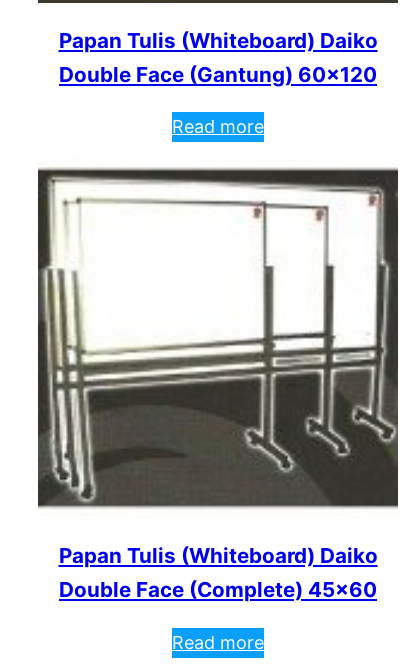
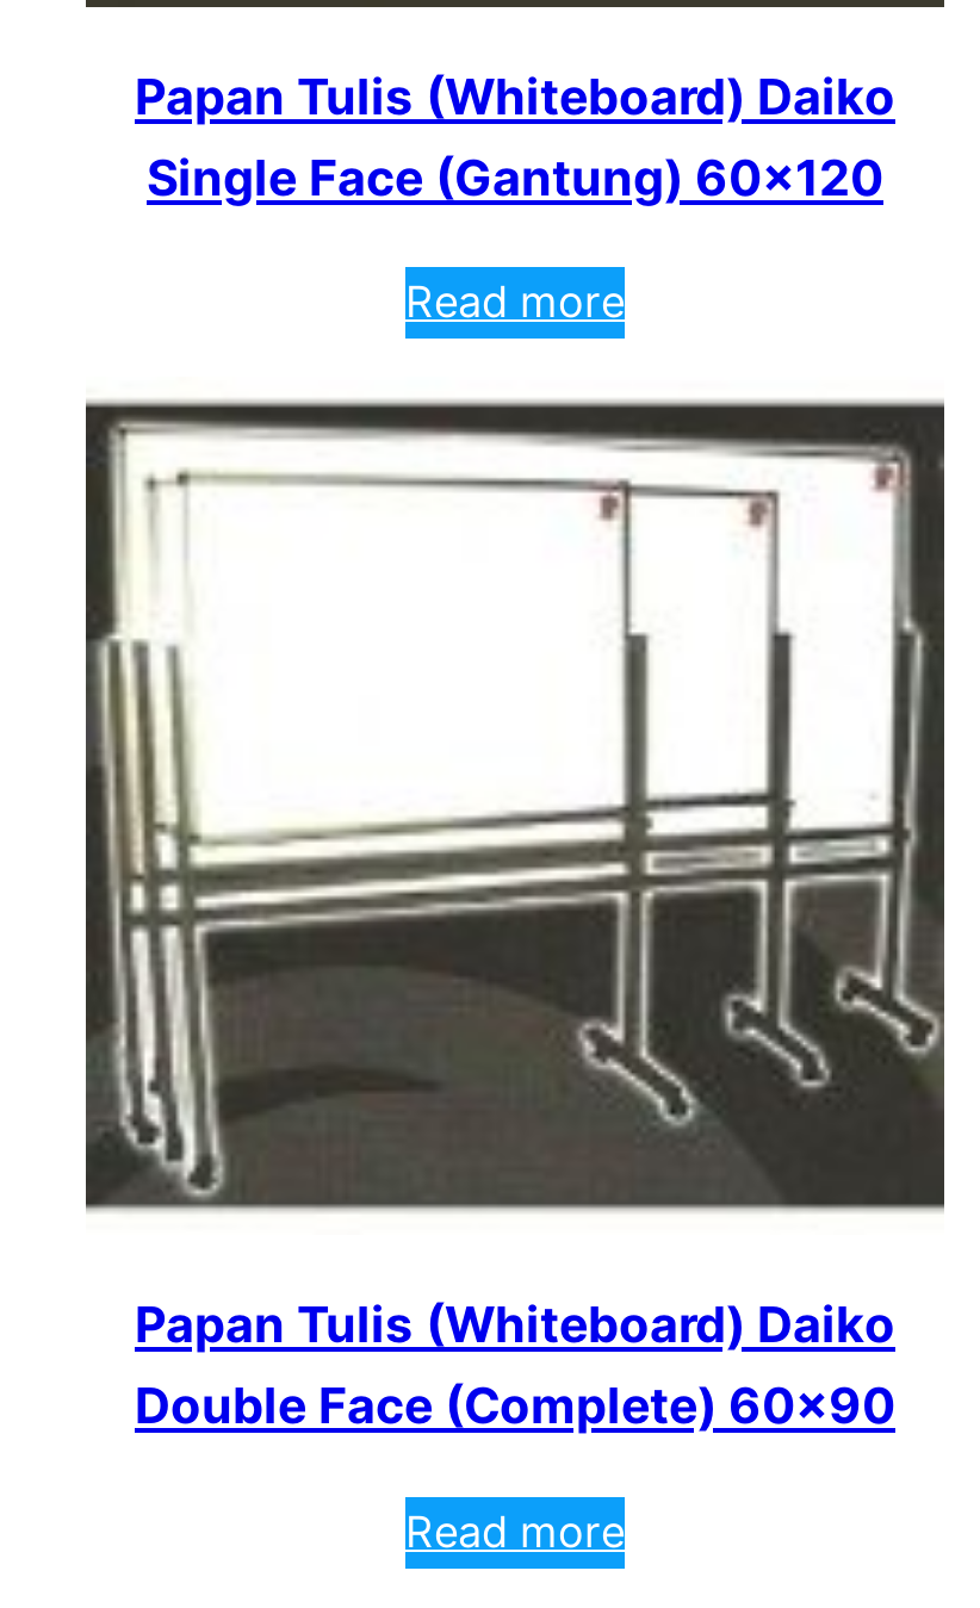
- Double Face (Gantung) 60×120
+ Single Face (Gantung) 60×120

- Double Face (Complete) 45×60
+ Double Face (Complete) 60×90
